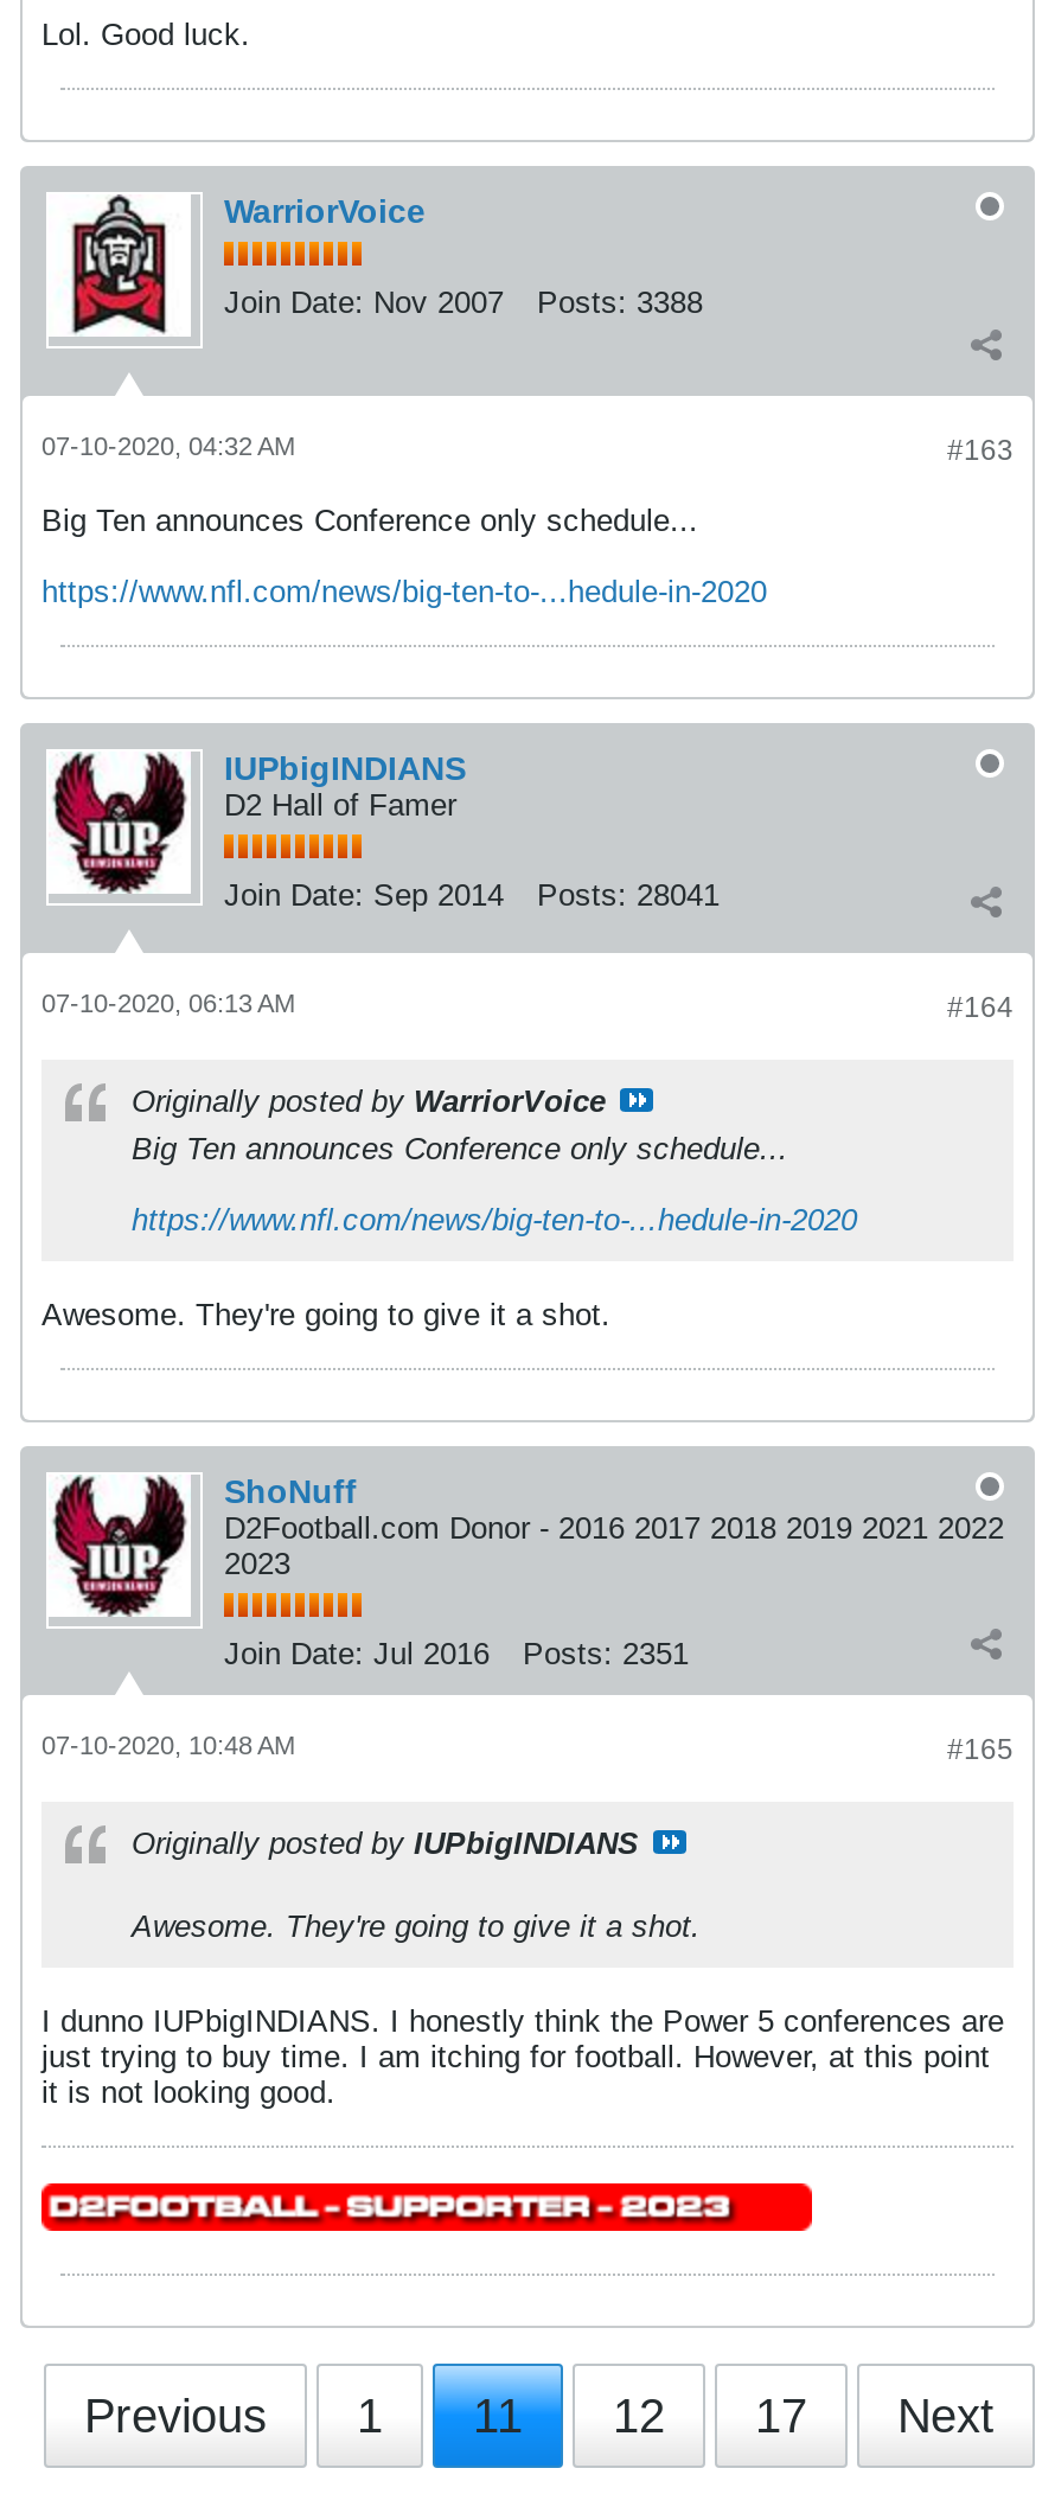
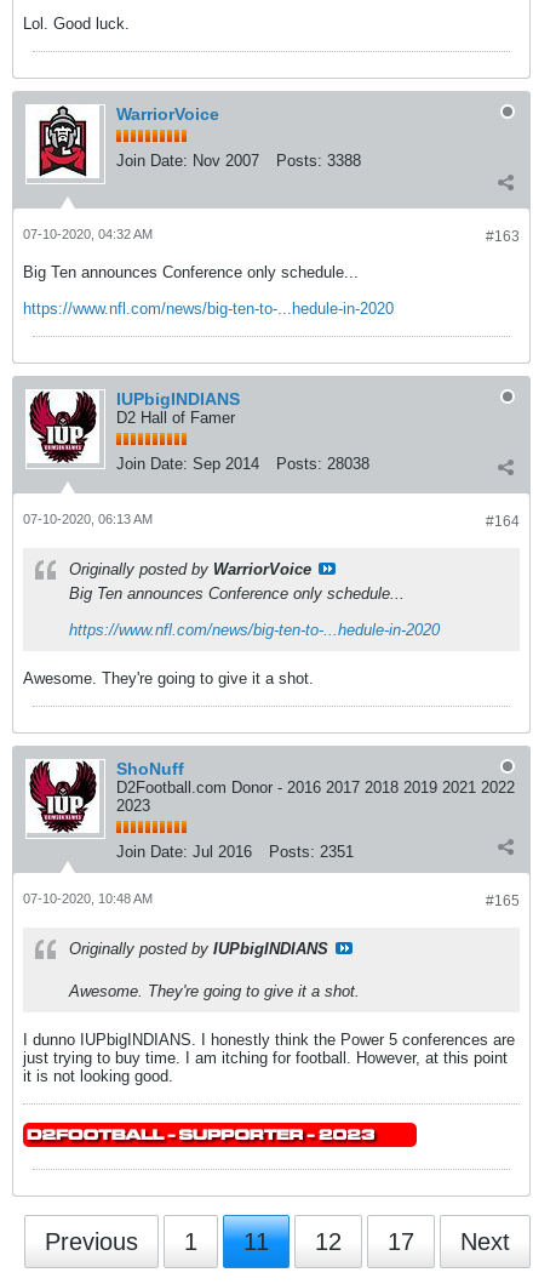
- Join Date: Sep 2014 Posts: 28041
+ Join Date: Sep 2014 Posts: 28038
